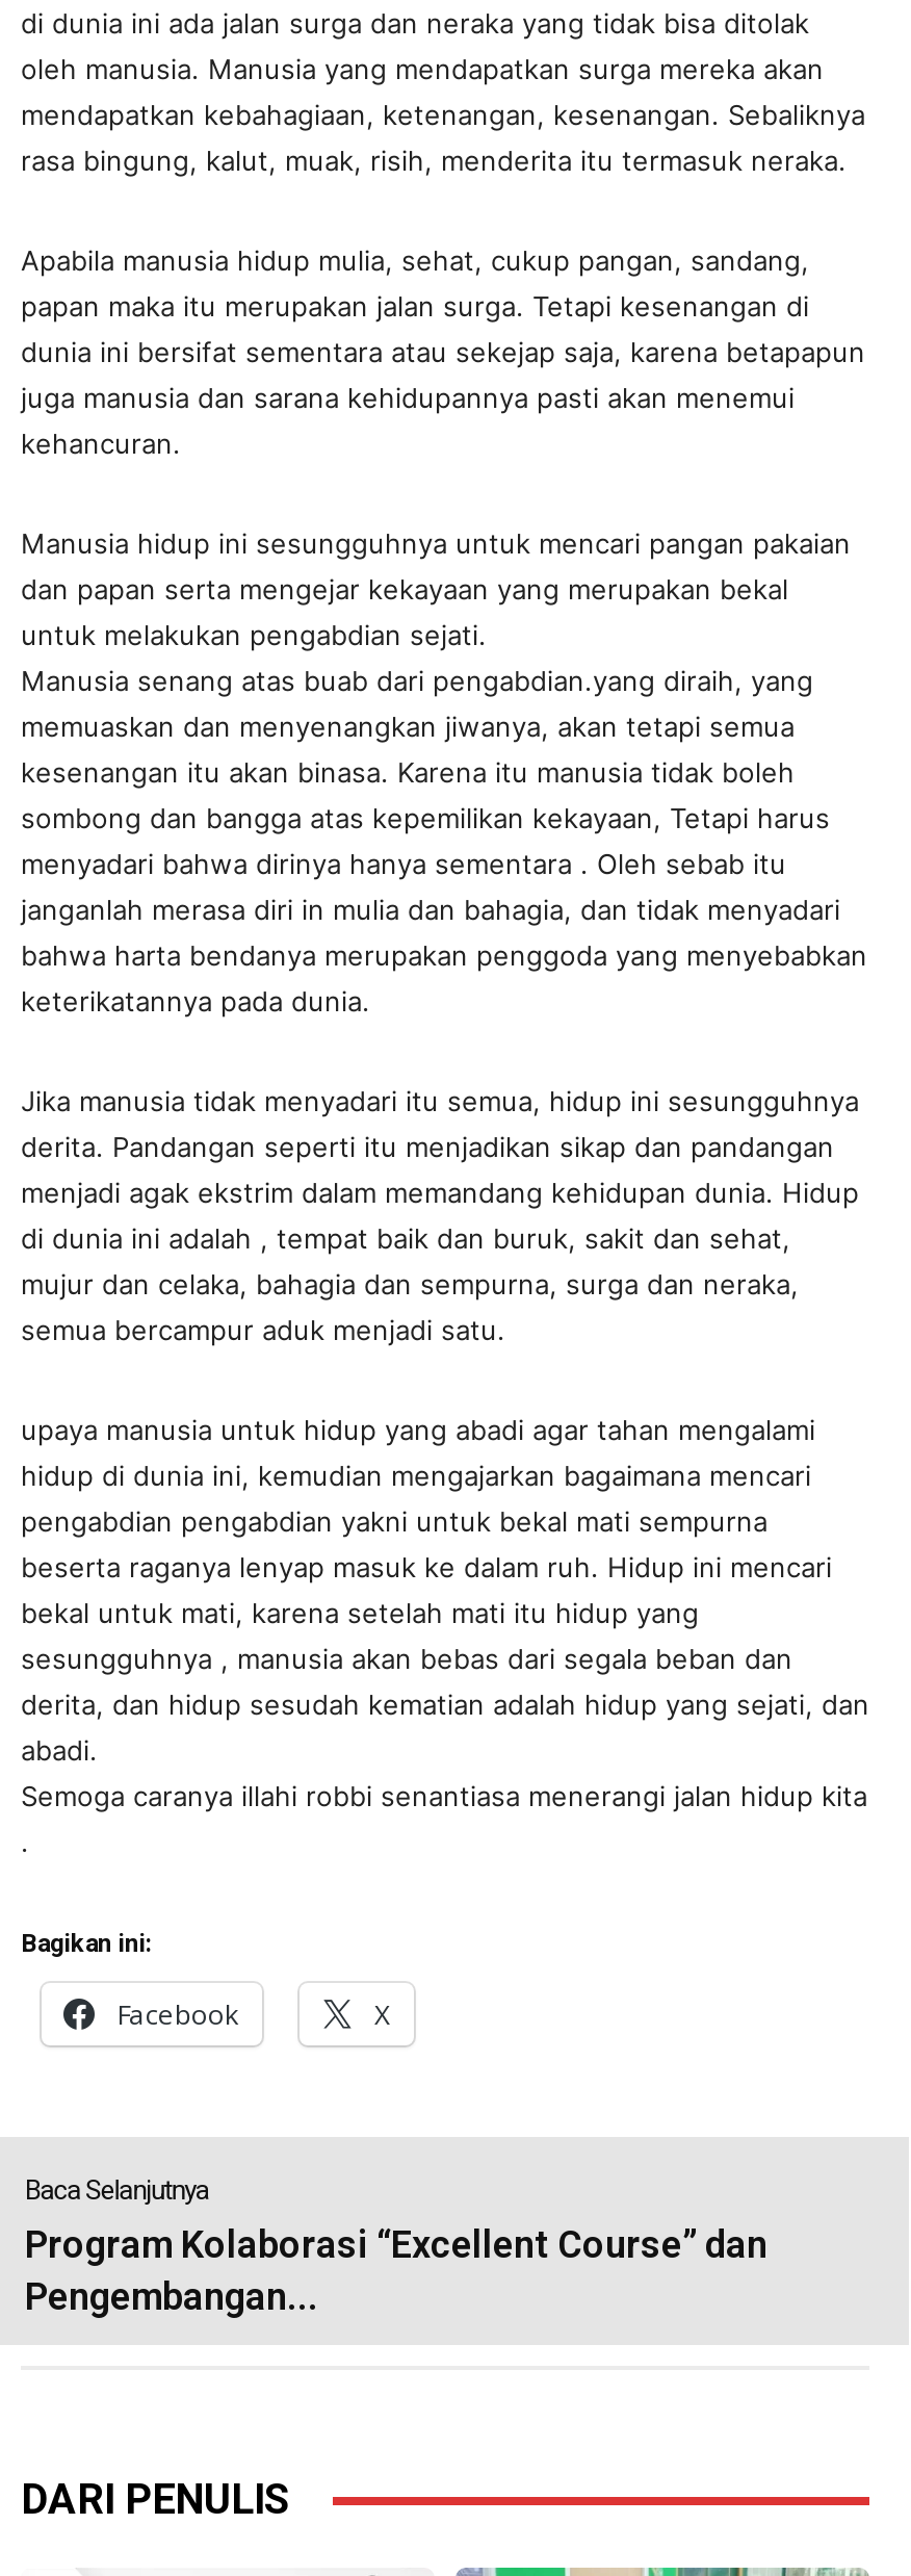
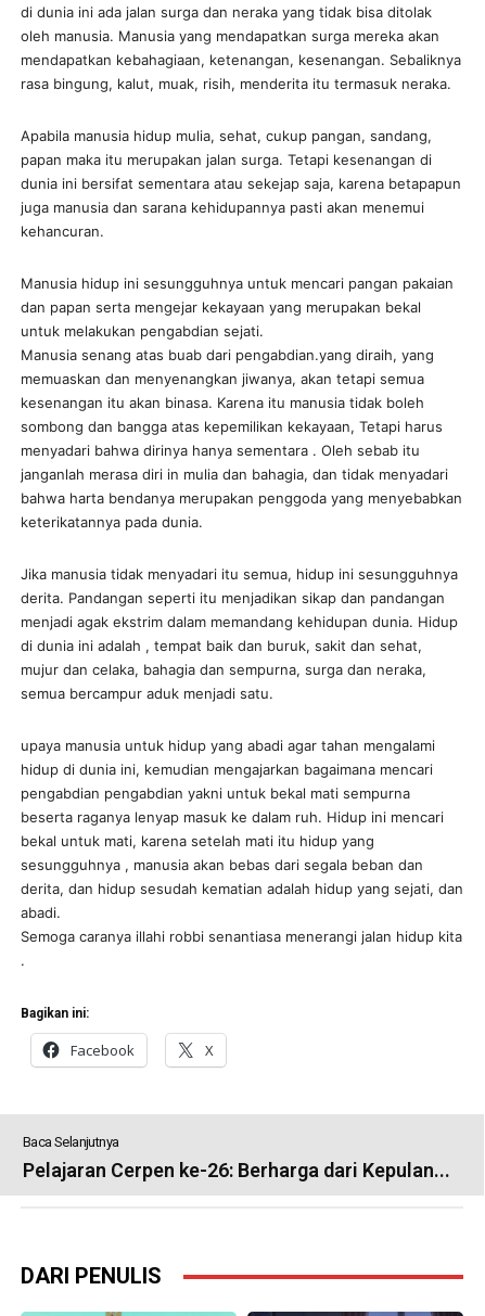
- Program Kolaborasi “Excellent Course” dan
- Pengembangan...
+ Pelajaran Cerpen ke-26: Berharga dari Kepulan...
